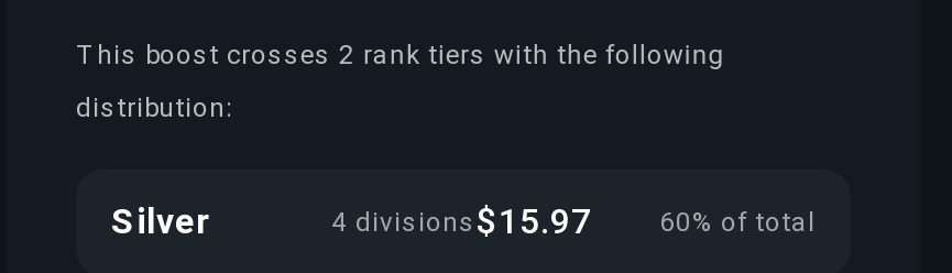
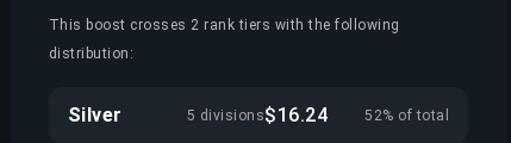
- 4 divisions$15.97
+ 5 divisions$16.24

- 60% of total
+ 52% of total
